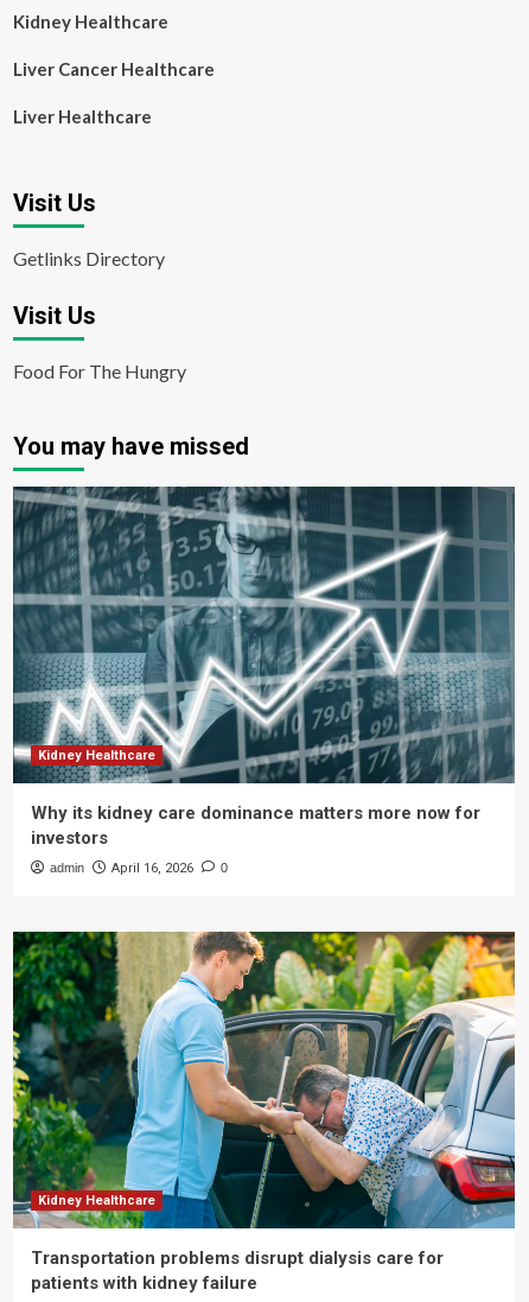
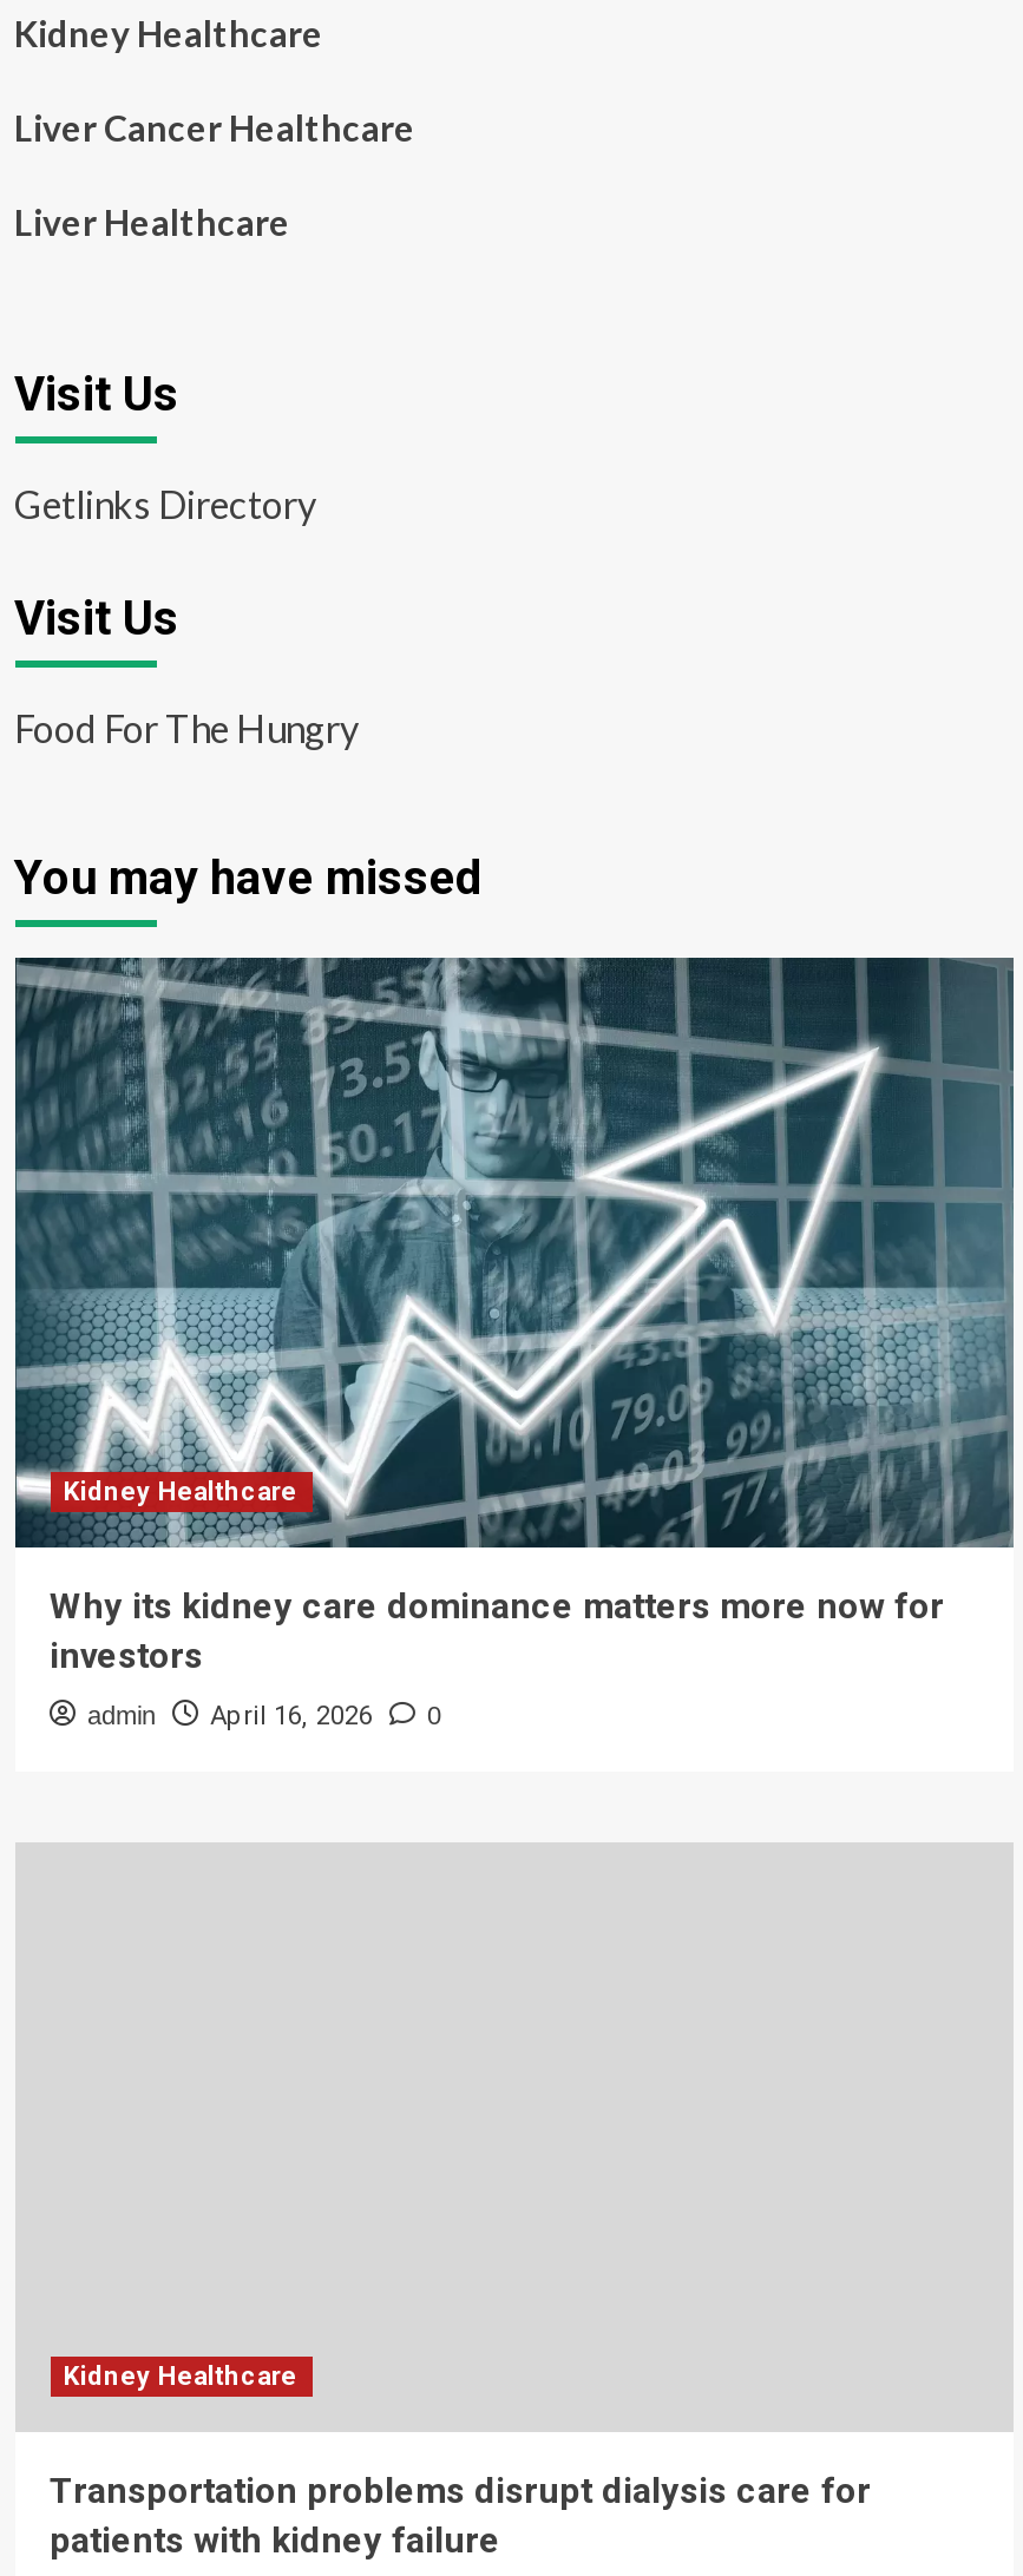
- [image]
